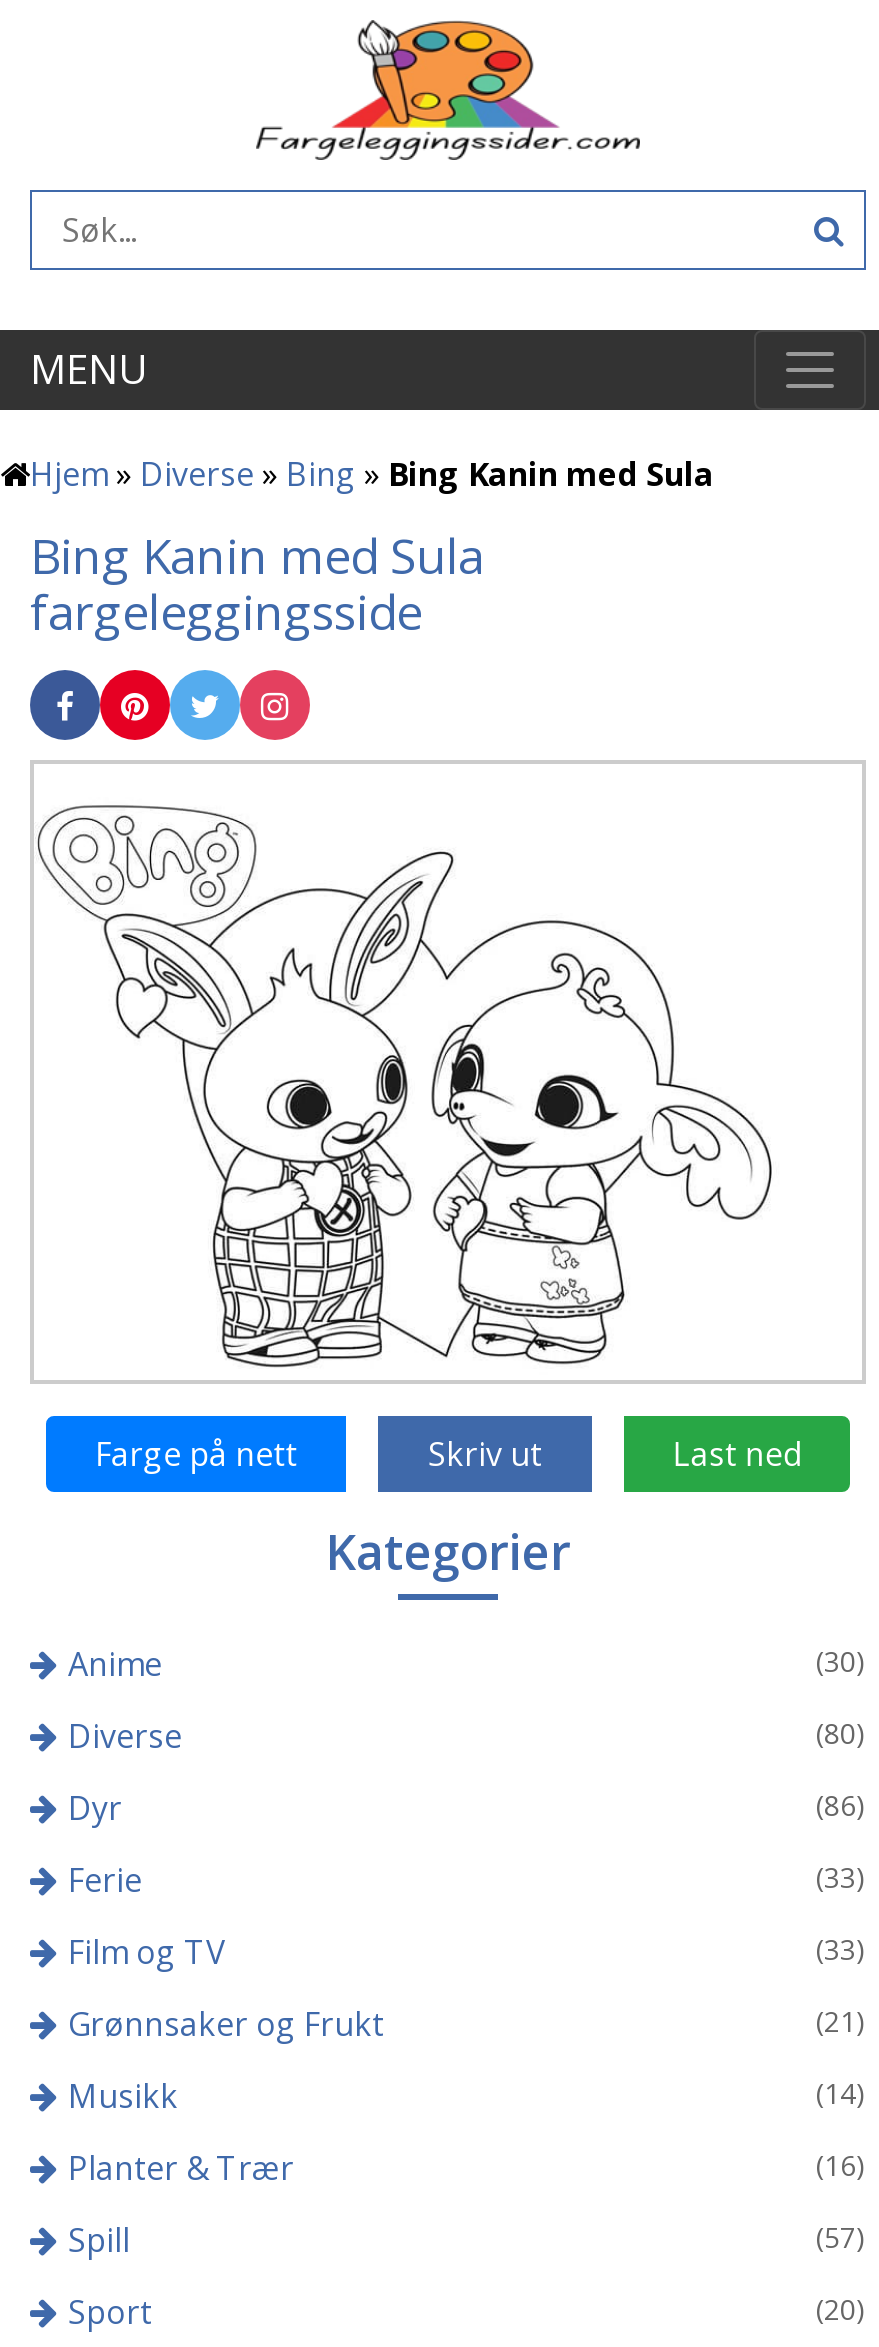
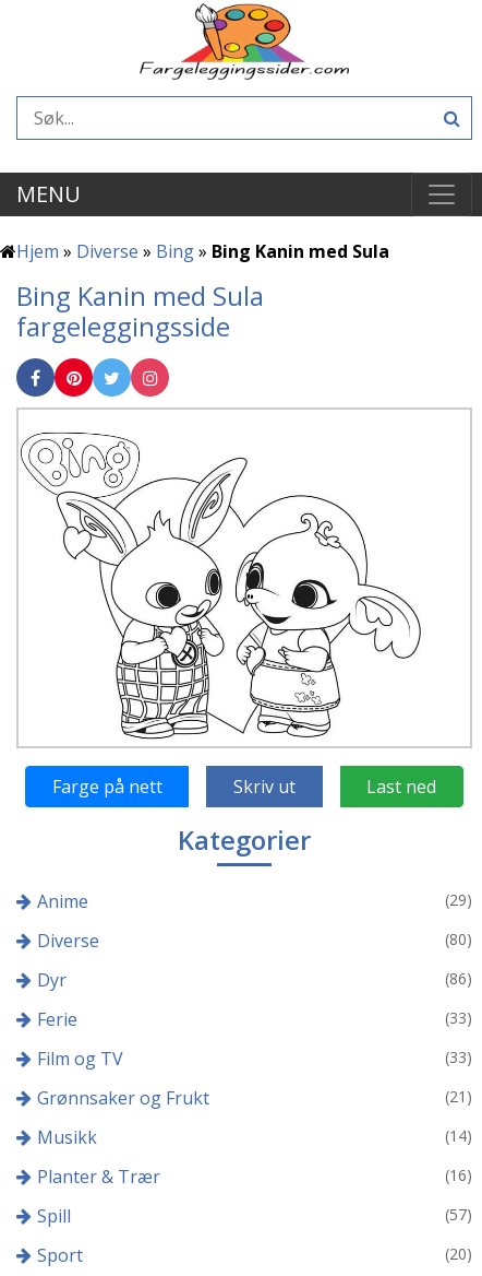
- (30)
+ (29)
